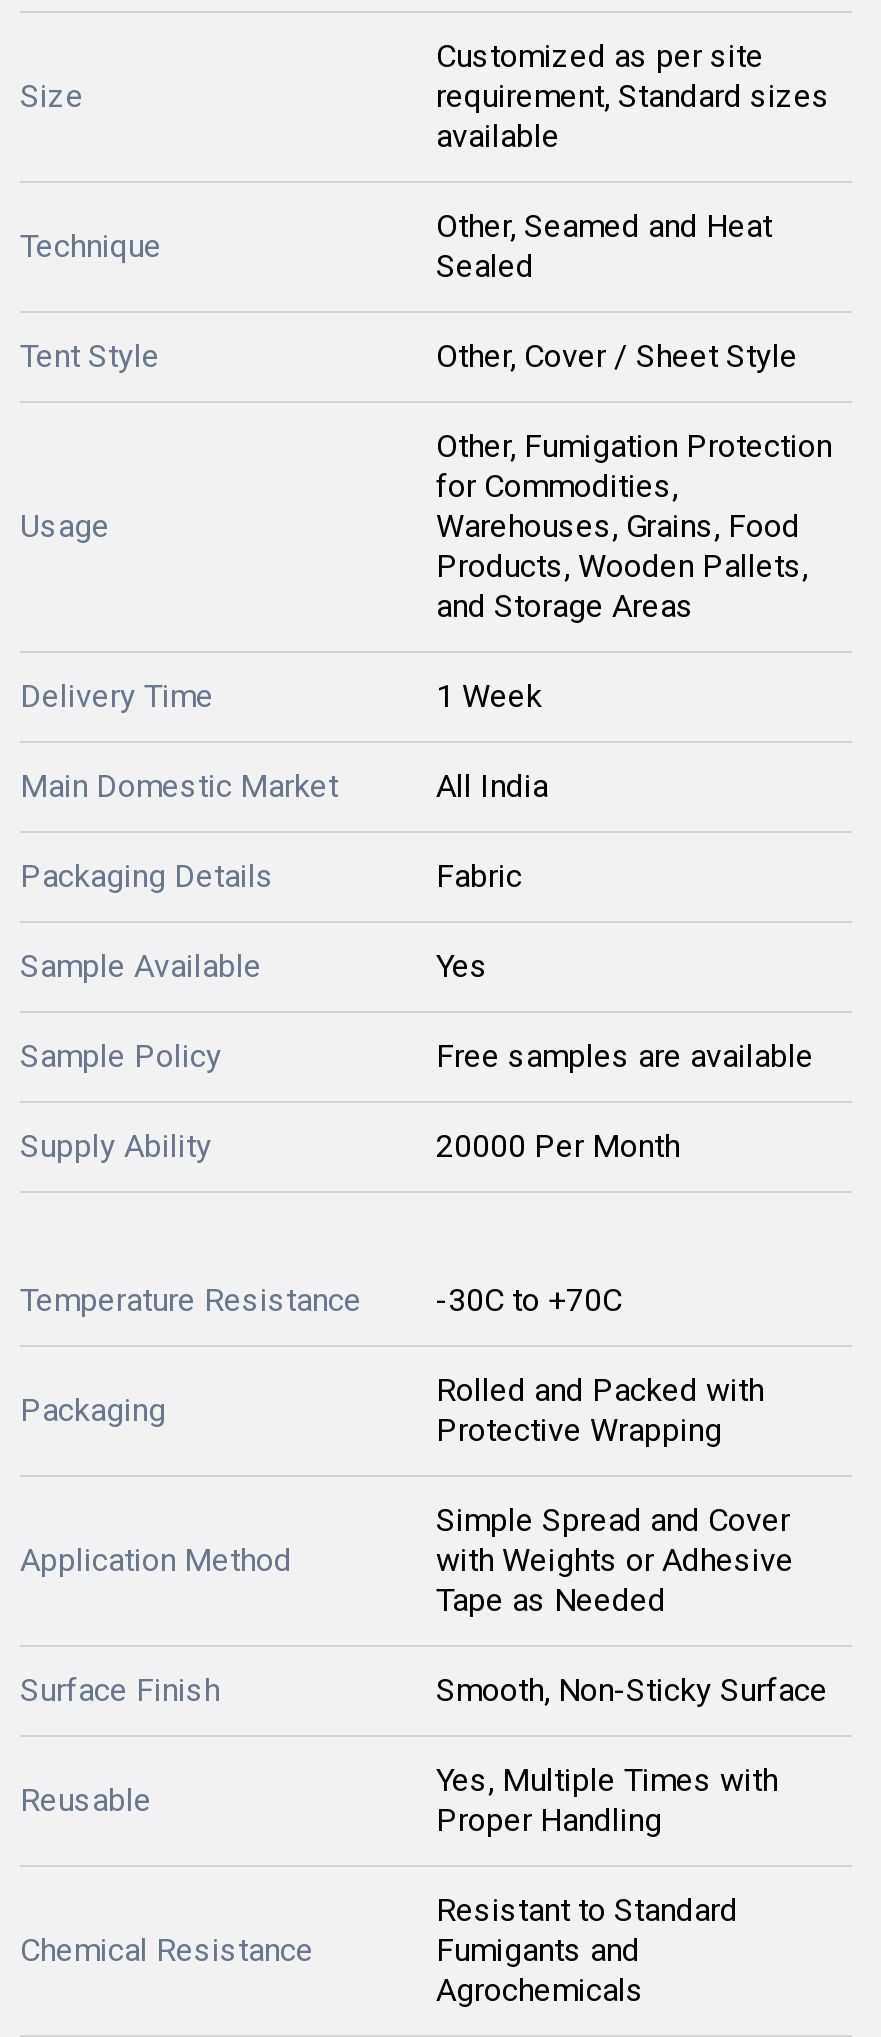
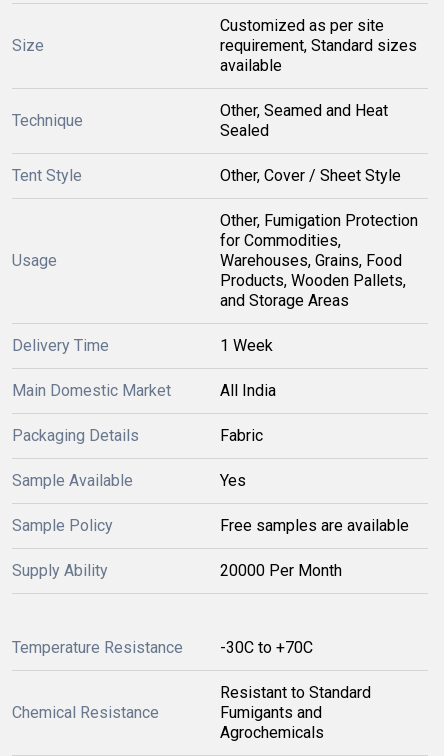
- Rolled and Packed with
- Protective Wrapping
- Application Method

- Packaging

- Simple Spread and Cover
- with Weights or Adhesive
- Tape as Needed
- Surface Finish
- Smooth, Non-Sticky Surface
- Reusable

- Yes, Multiple Times with
- Proper Handling
